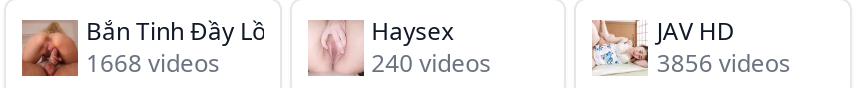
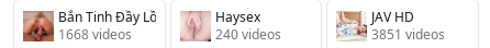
- 3856 videos
+ 3851 videos
